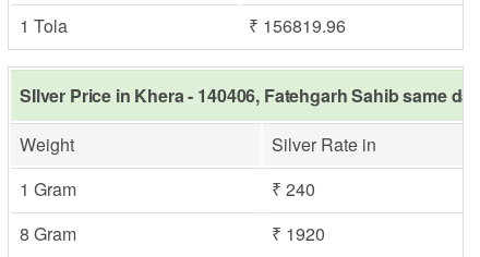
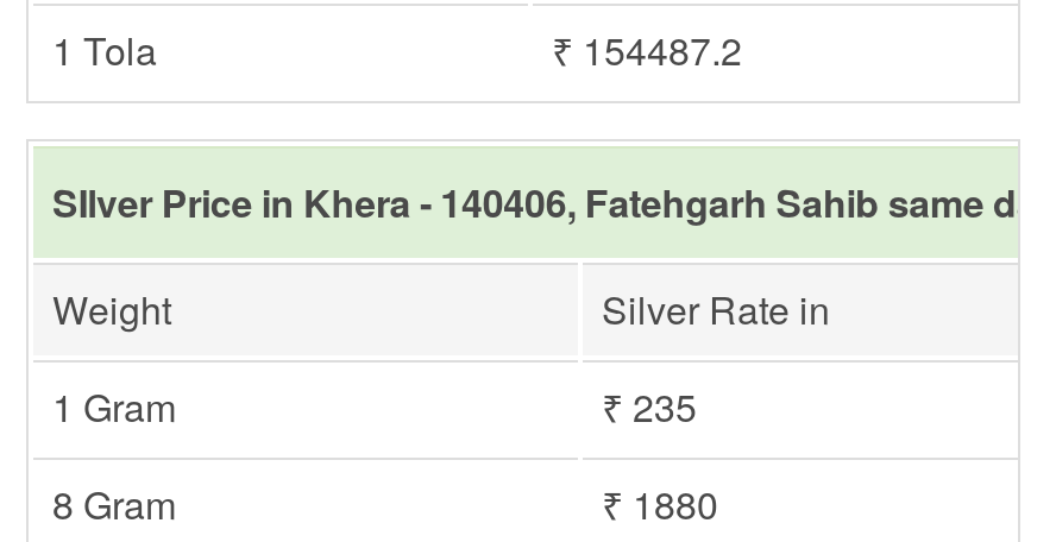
- ₹ 156819.96
+ ₹ 154487.2

- ₹ 240
+ ₹ 235

- ₹ 1920
+ ₹ 1880
